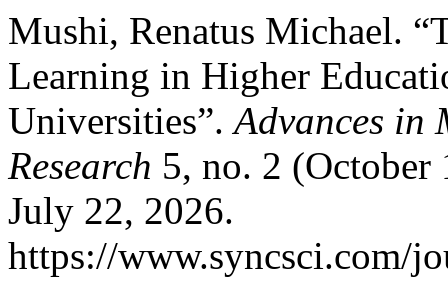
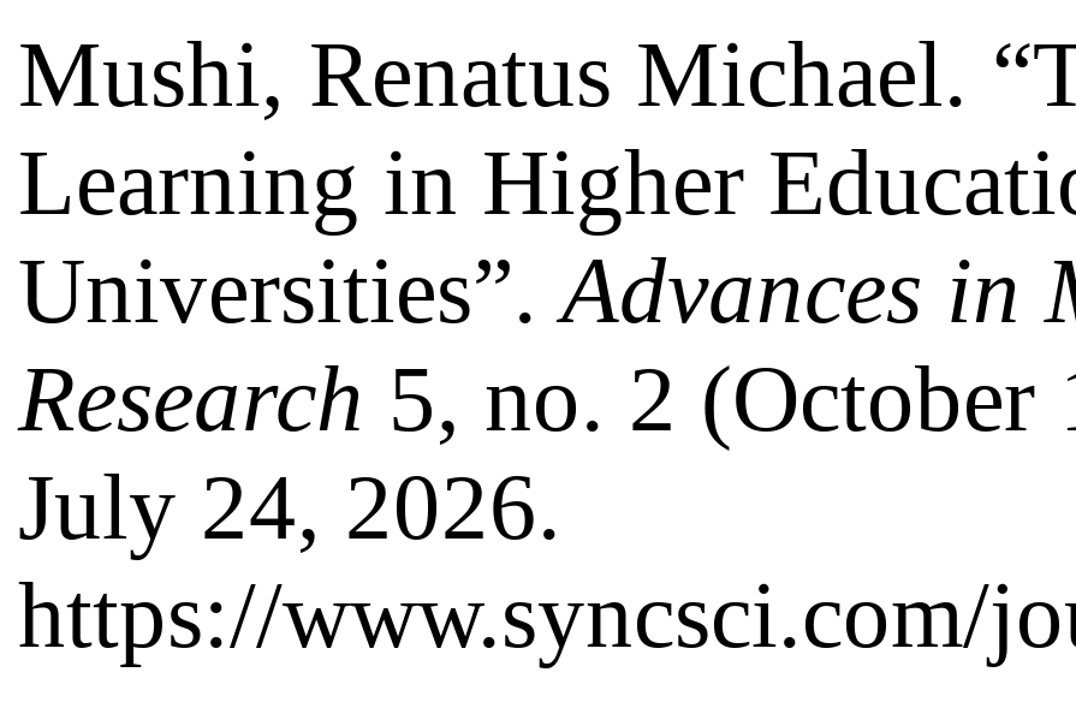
- July 22, 2026.
+ July 24, 2026.
